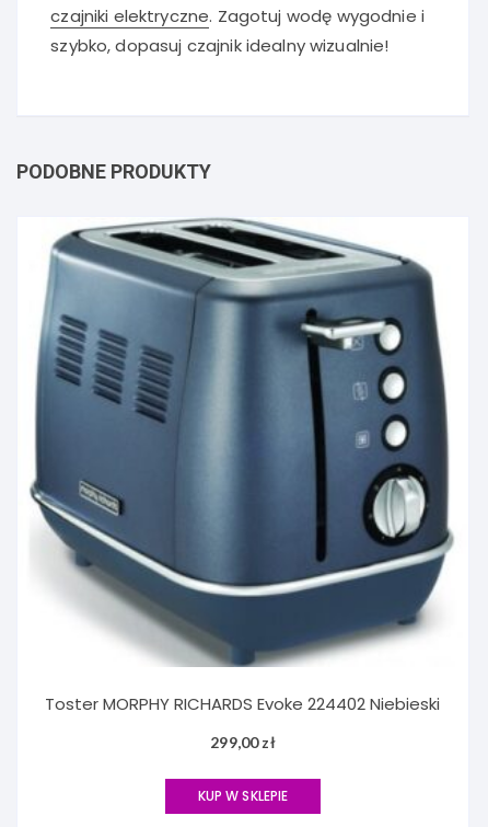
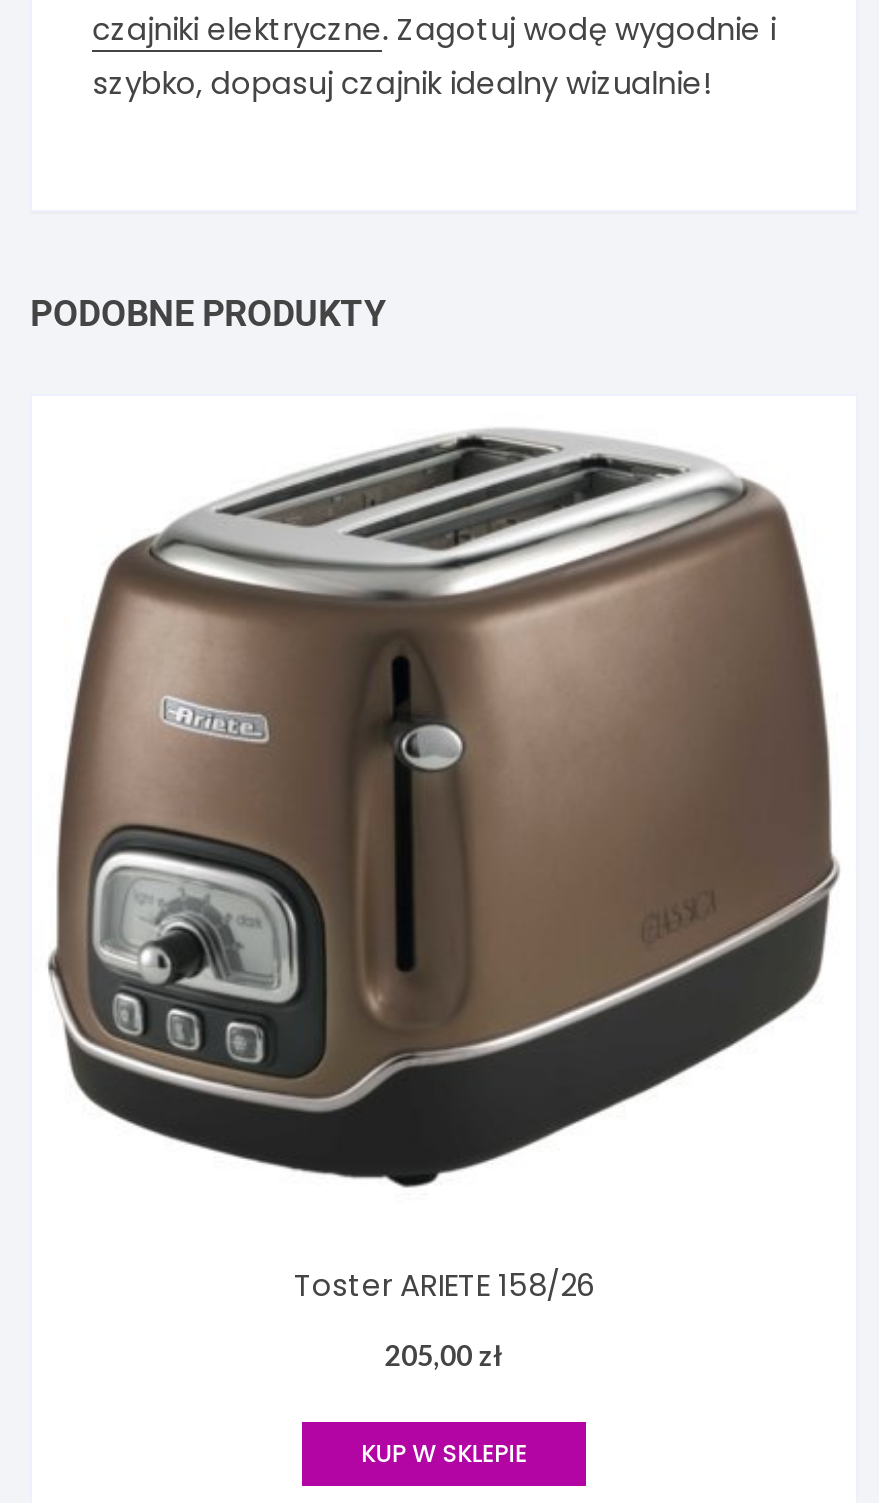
- [image]
- Toster MORPHY RICHARDS Evoke 224402 Niebieski
+ [image]
+ Toster ARIETE 158/26

- 299,00 zł
+ 205,00 zł
